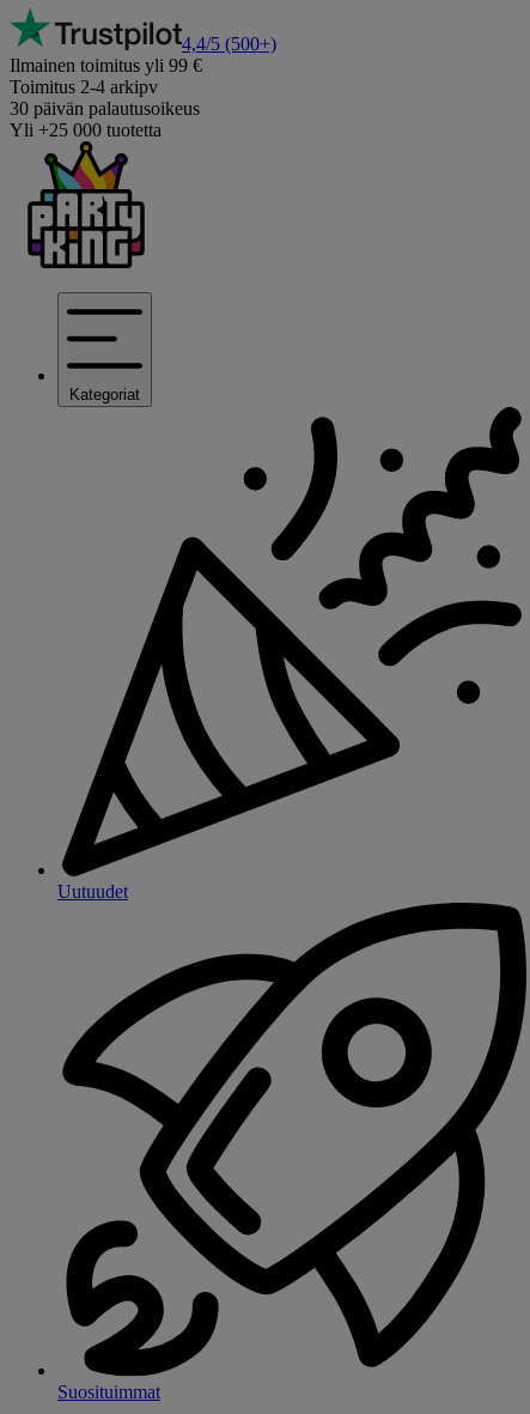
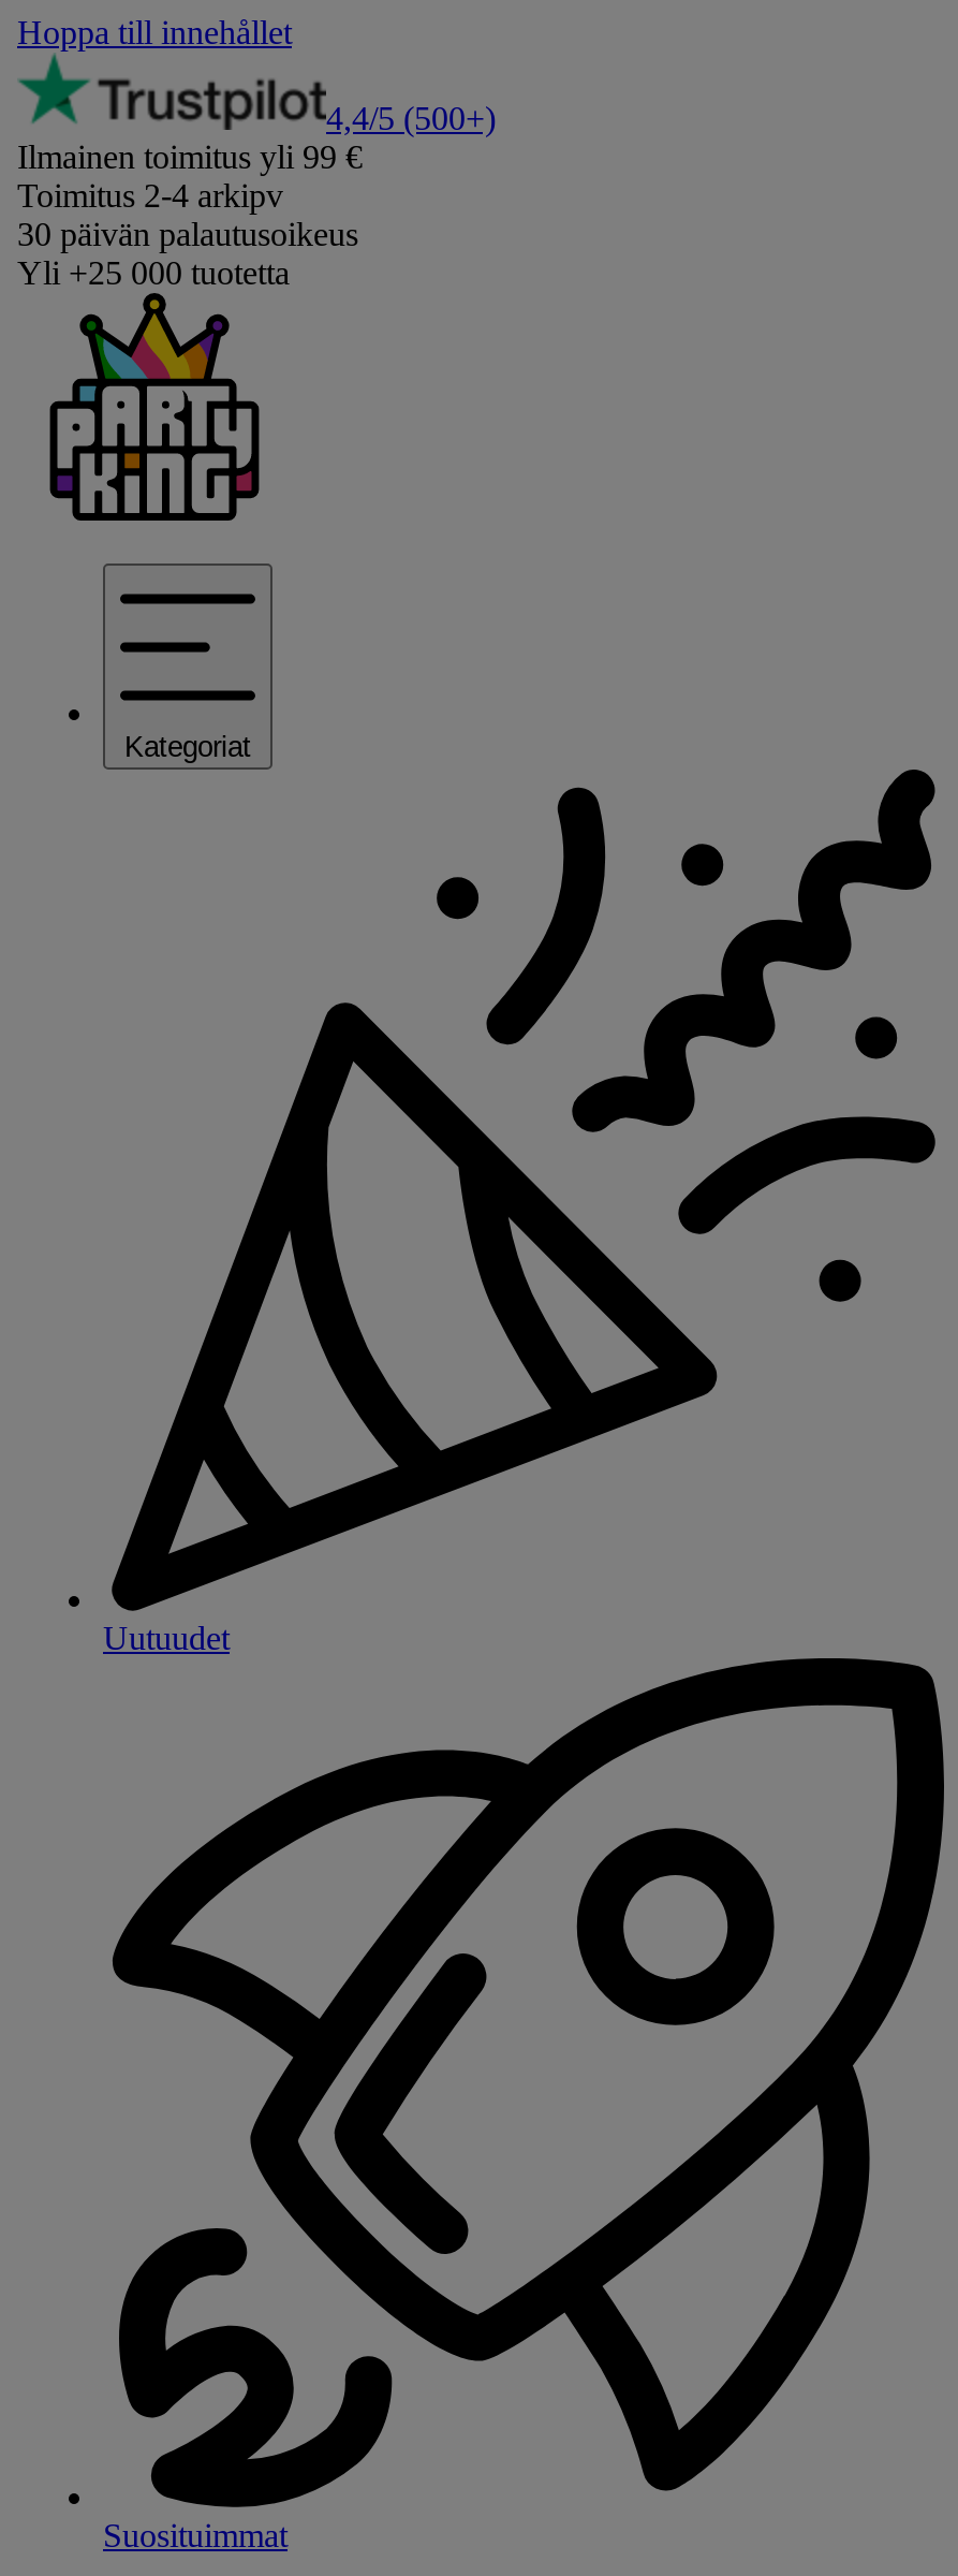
+ Hoppa till innehållet
